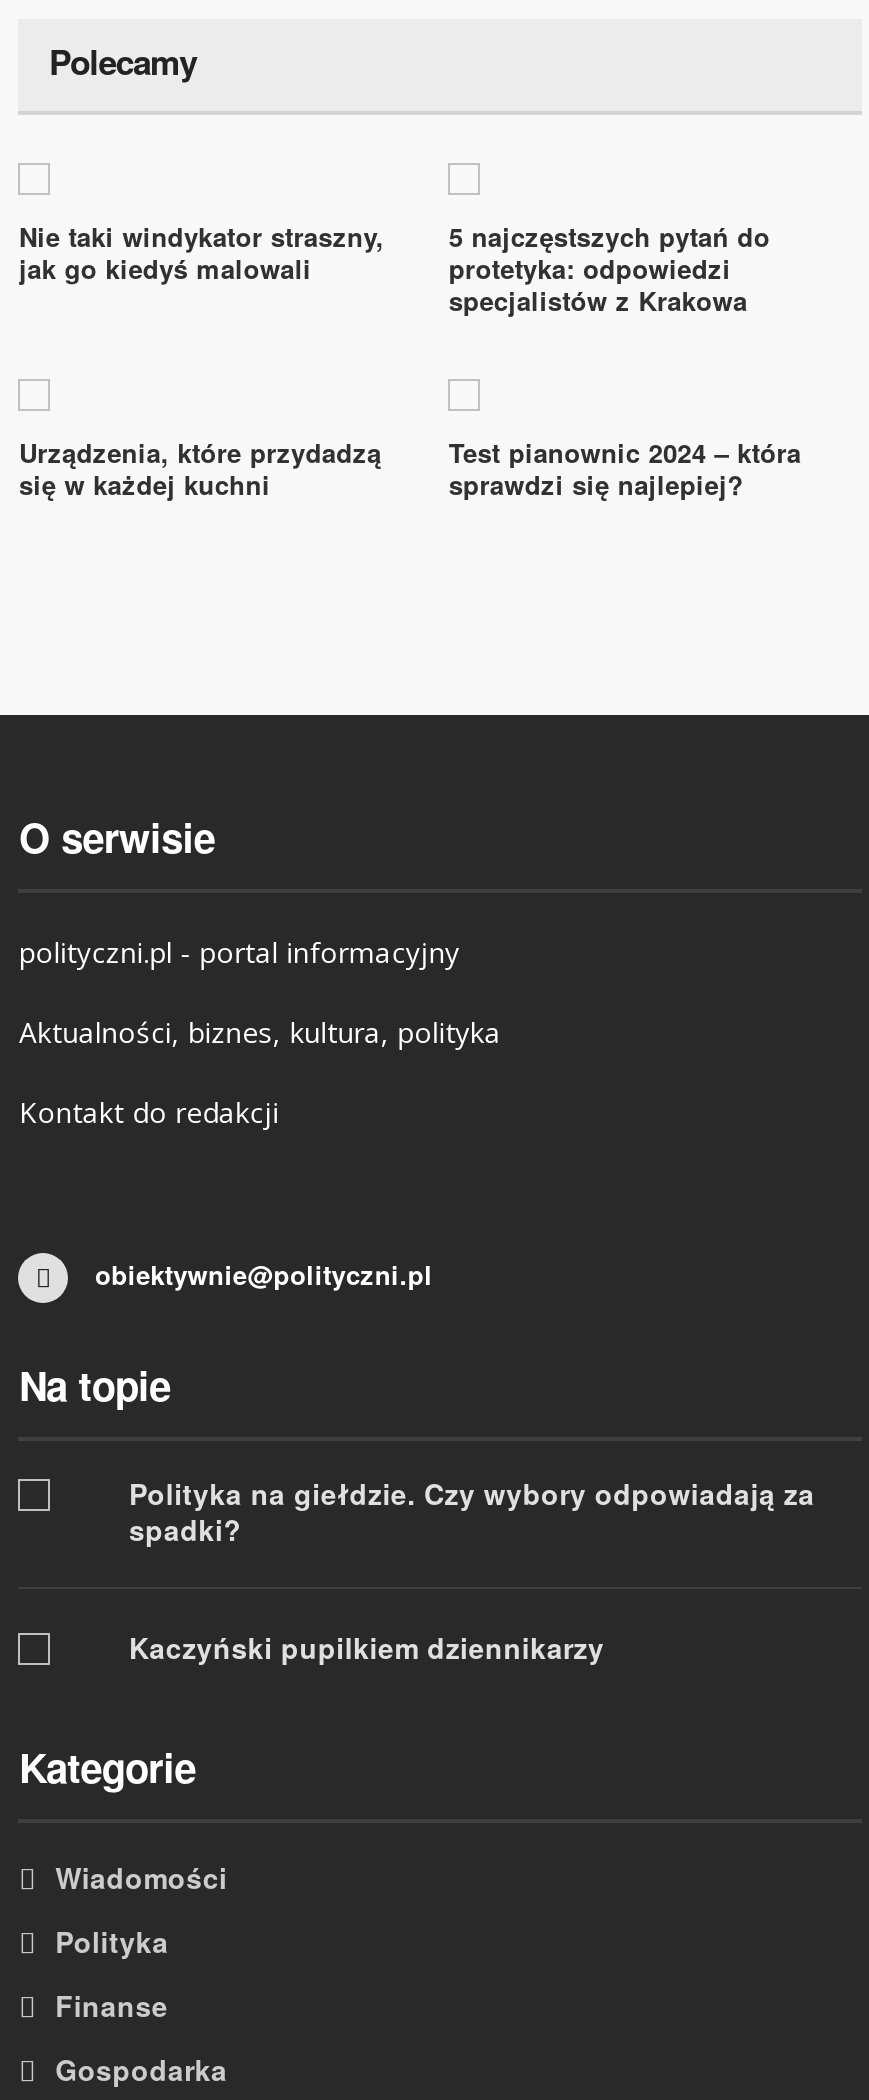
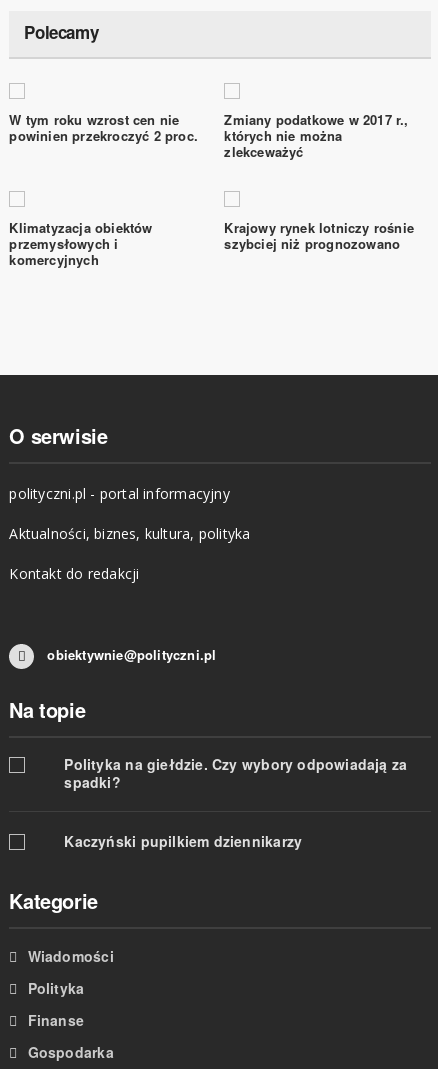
- Nie taki windykator straszny,
- jak go kiedyś malowali
+ W tym roku wzrost cen nie
+ powinien przekroczyć 2 proc.

- 5 najczęstszych pytań do
- protetyka: odpowiedzi
- specjalistów z Krakowa
+ Zmiany podatkowe w 2017 r.,
+ których nie można
+ zlekceważyć

- Urządzenia, które przydadzą
- się w każdej kuchni
+ Klimatyzacja obiektów
+ przemysłowych i
+ komercyjnych

- Test pianownic 2024 – która
- sprawdzi się najlepiej?
+ Krajowy rynek lotniczy rośnie
+ szybciej niż prognozowano
